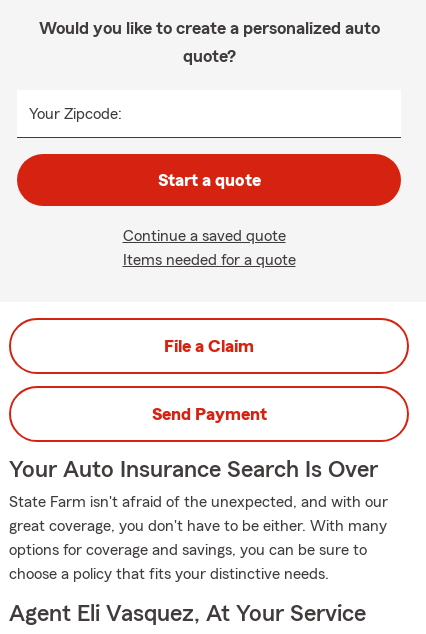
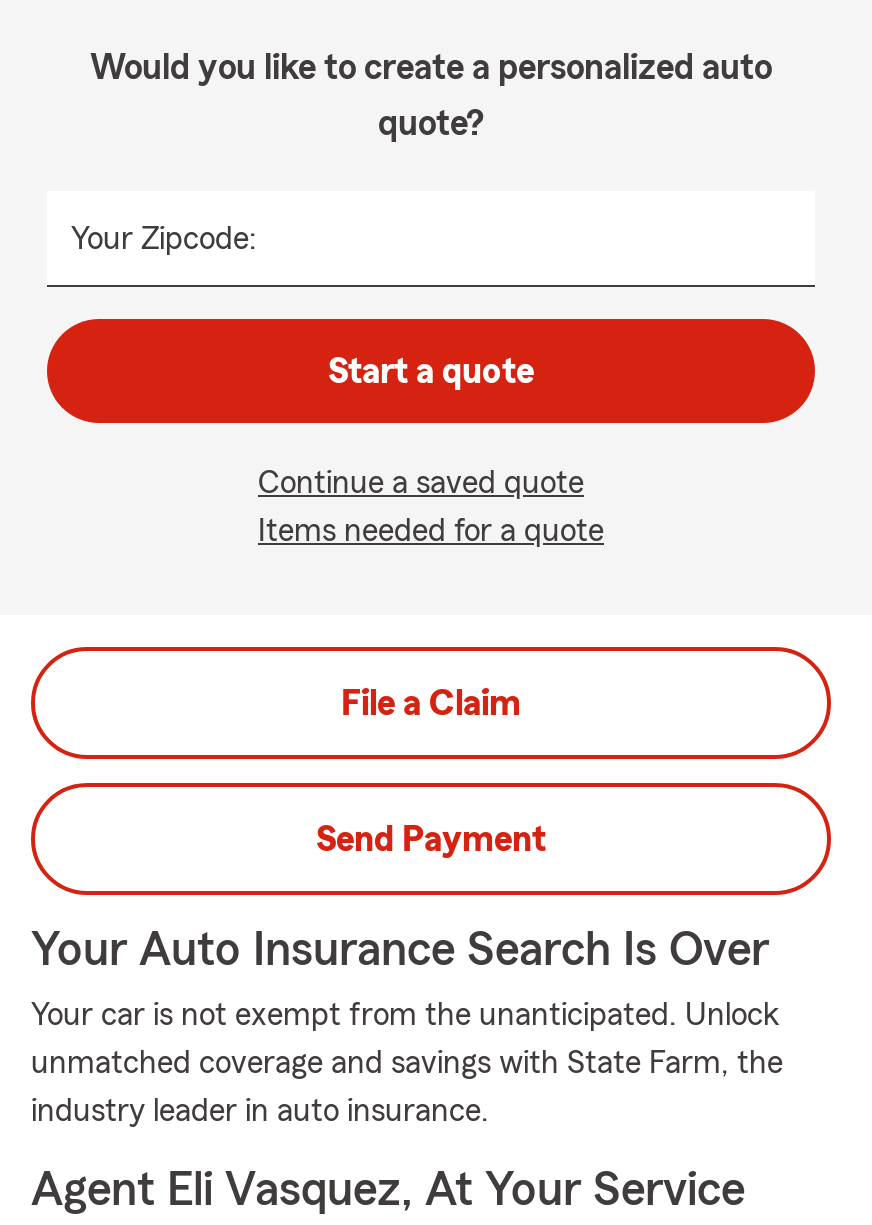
- State Farm isn't afraid of the unexpected, and with our
- great coverage, you don't have to be either. With many
- options for coverage and savings, you can be sure to
- choose a policy that fits your distinctive needs.
+ Your car is not exempt from the unanticipated. Unlock
+ unmatched coverage and savings with State Farm, the
+ industry leader in auto insurance.
